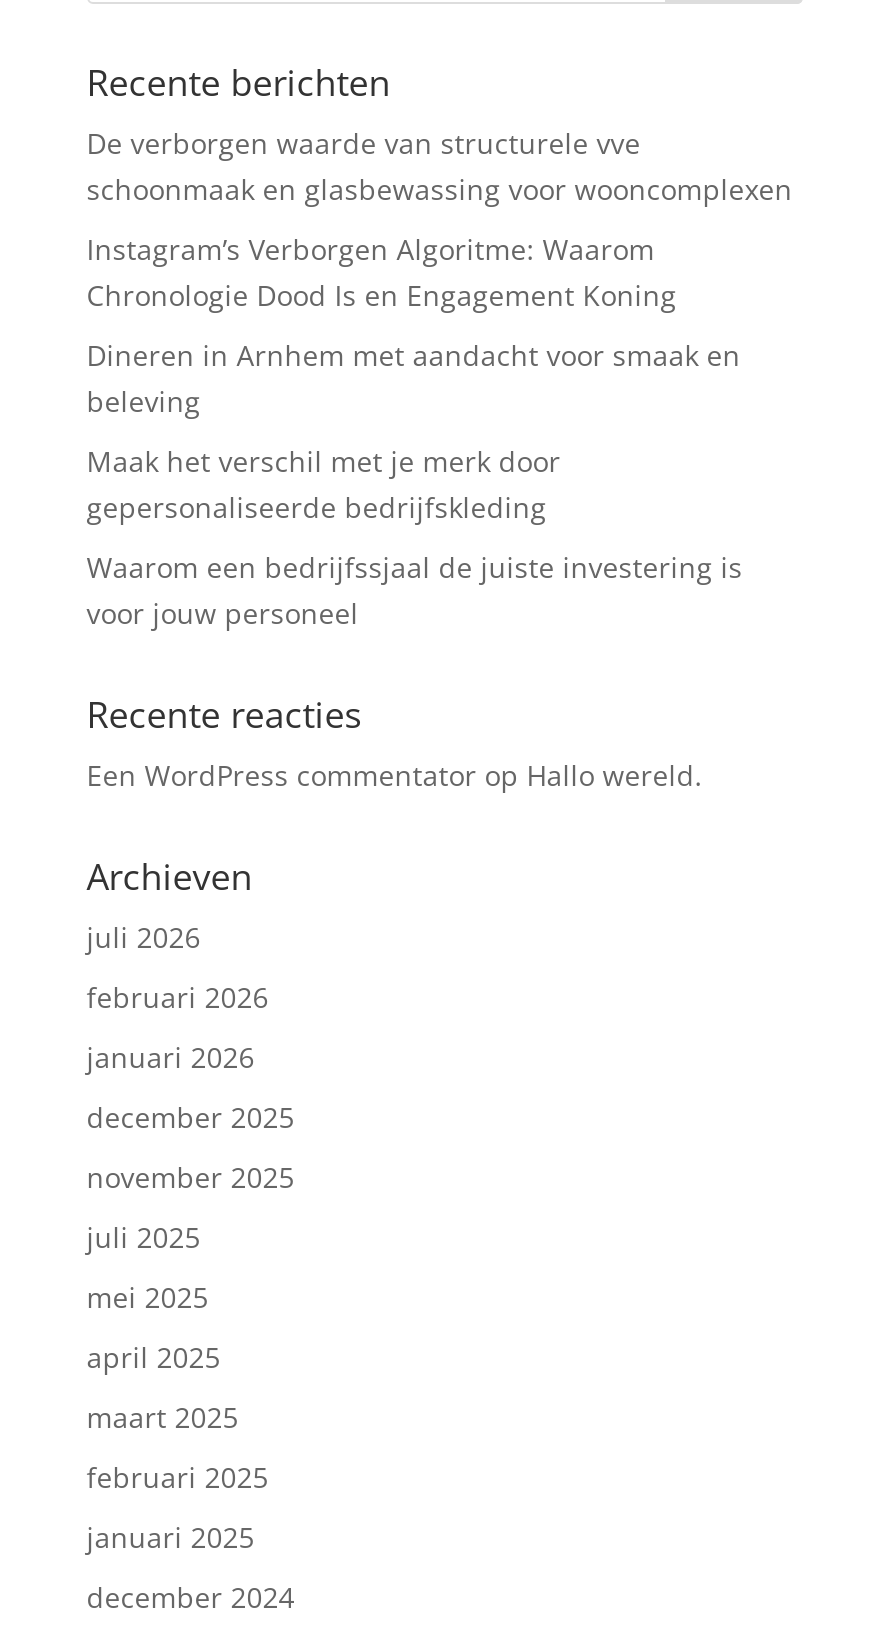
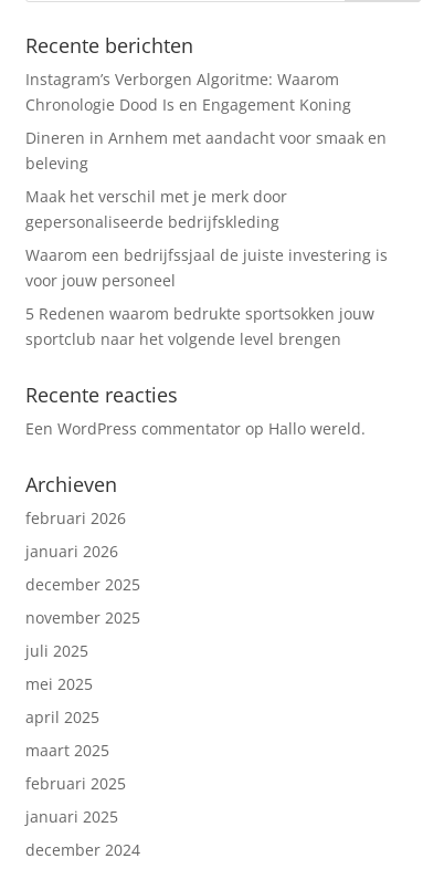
- De verborgen waarde van structurele vve
- schoonmaak en glasbewassing voor wooncomplexen

moved up: Instagram’s Verborgen Algoritme: Waarom | Chronologie Dood Is en Engagement Koning | Dineren in Arnhem met aandacht voor smaak en | beleving | Maak het verschil met je merk door | gepersonaliseerde bedrijfskleding | Waarom een bedrijfssjaal de juiste investering is | voor jouw personeel

+ 5 Redenen waarom bedrukte sportsokken jouw
+ sportclub naar het volgende level brengen

- juli 2026
